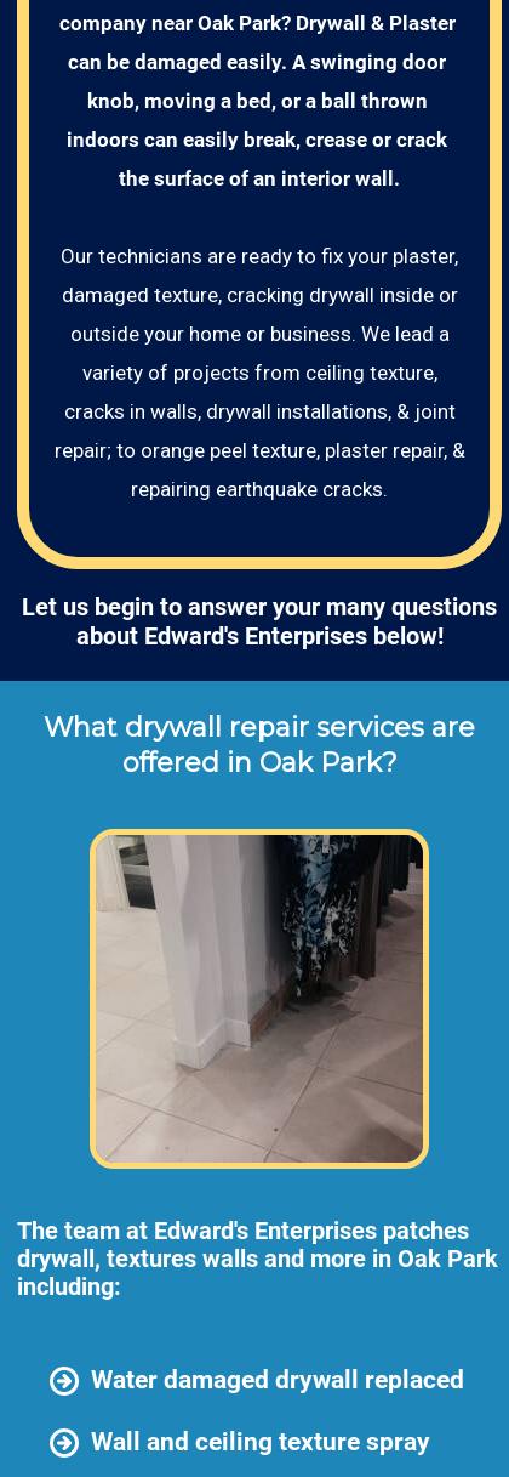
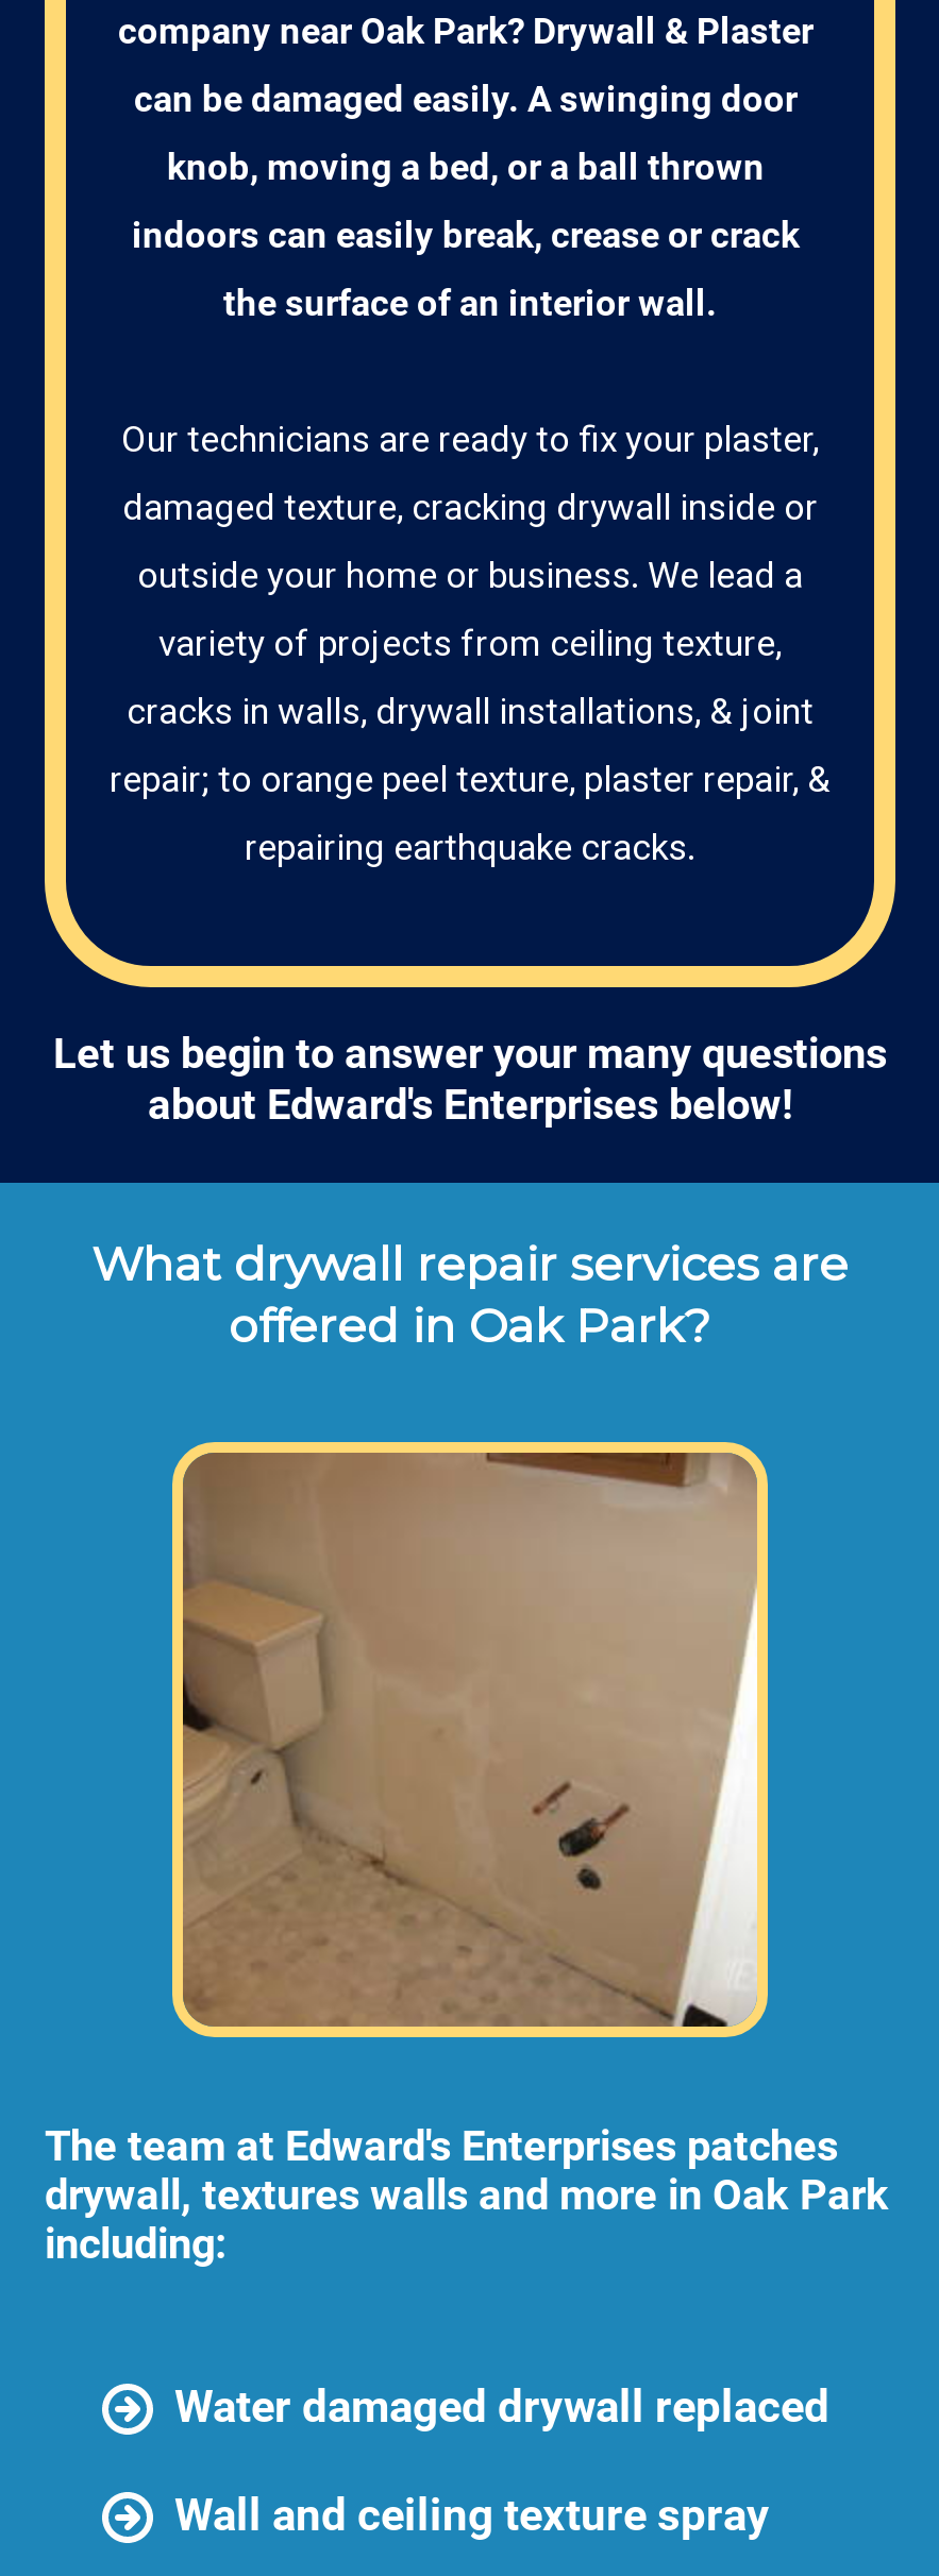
- [image]
+ [image]
